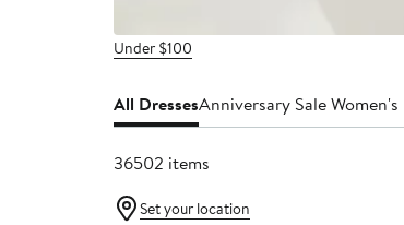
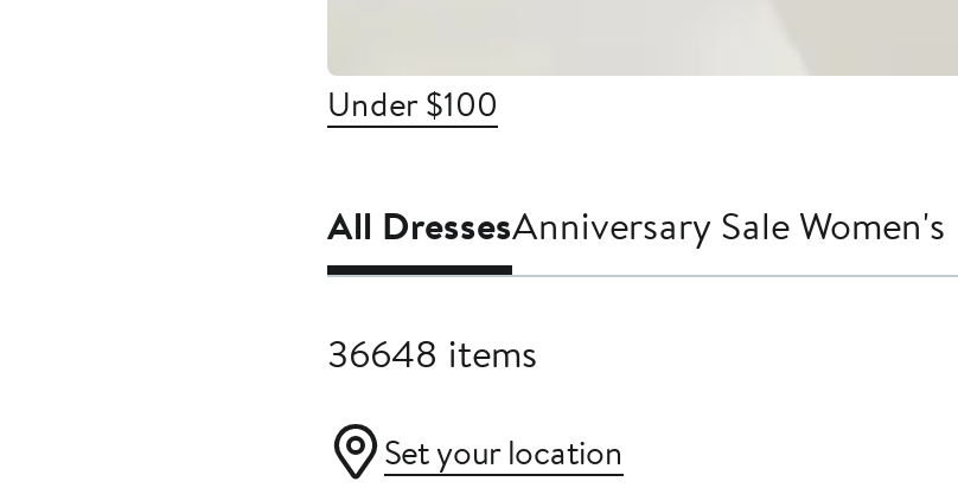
- 36502 items
+ 36648 items
